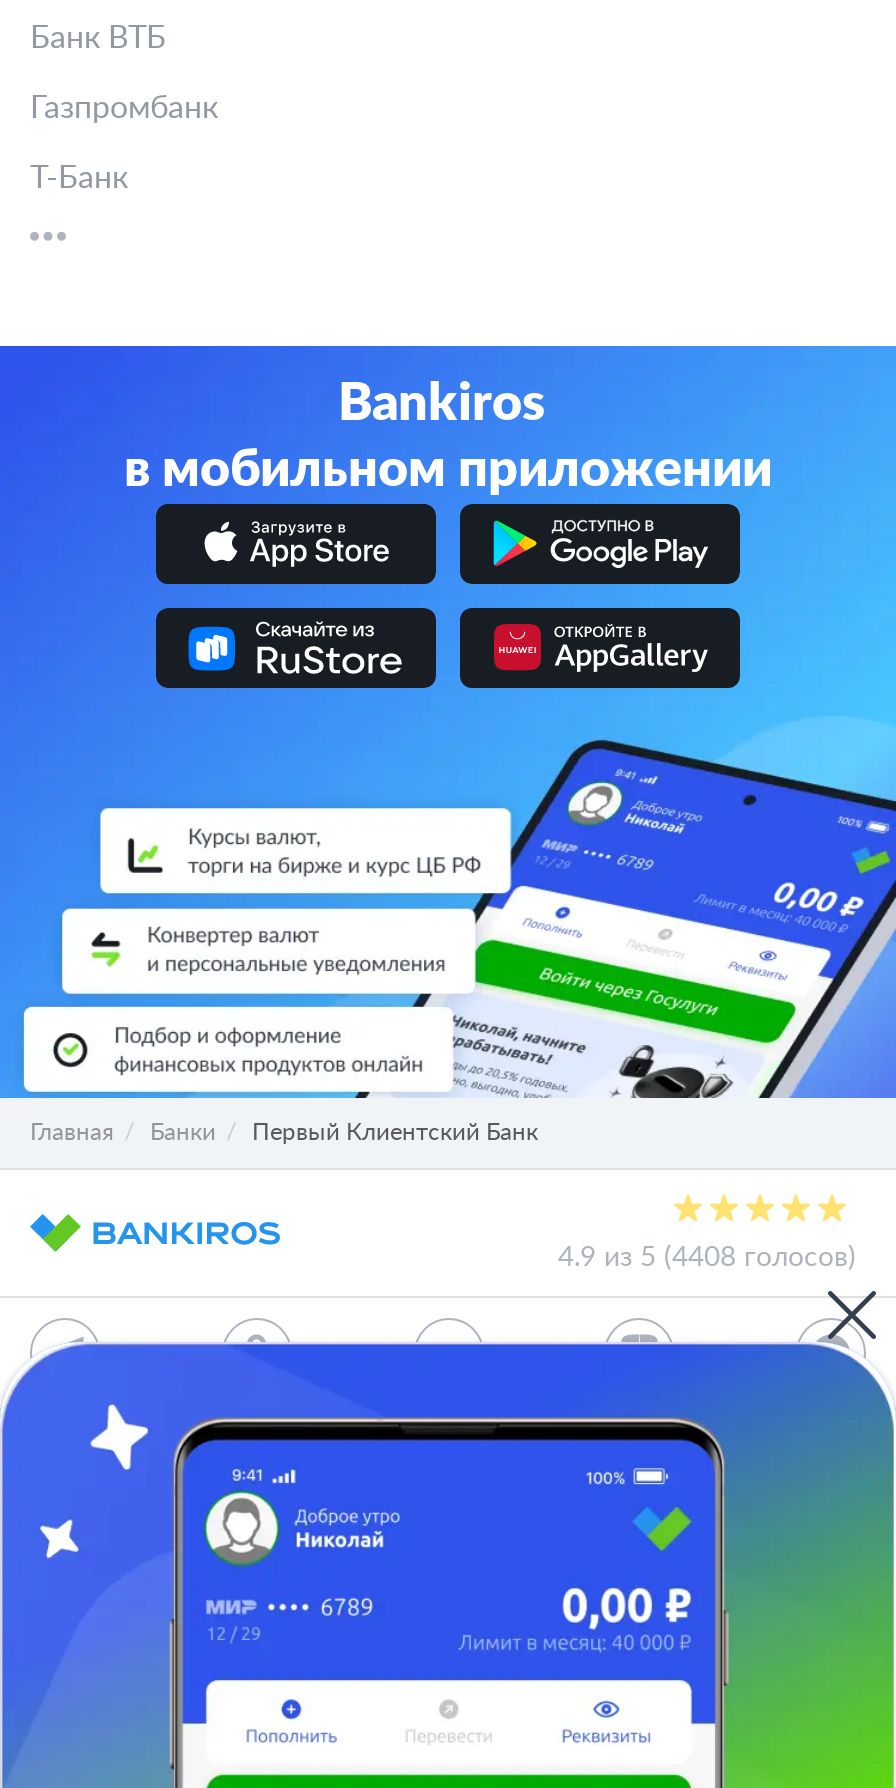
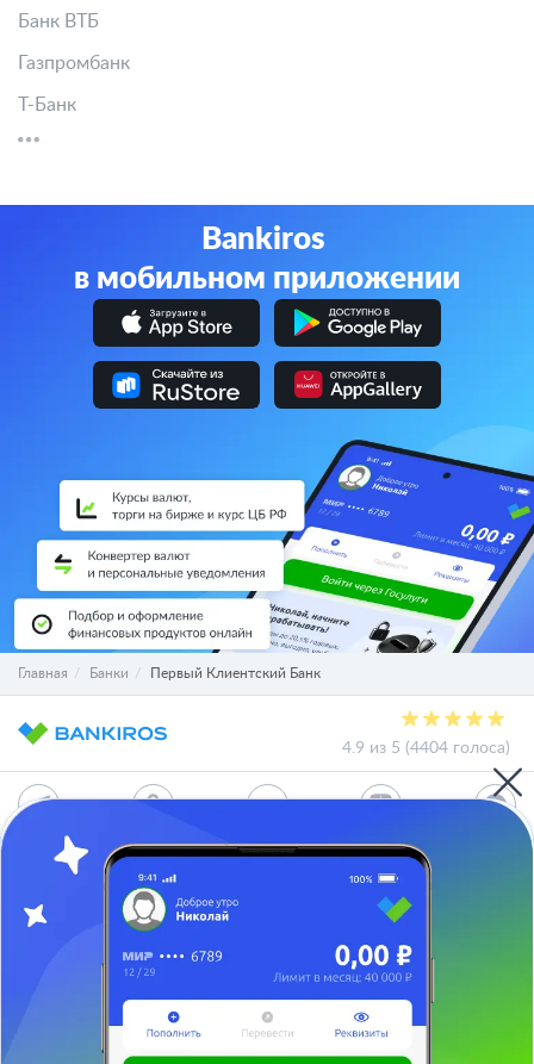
- 4.9 из 5 (4408 голосов)
+ 4.9 из 5 (4404 голоса)
